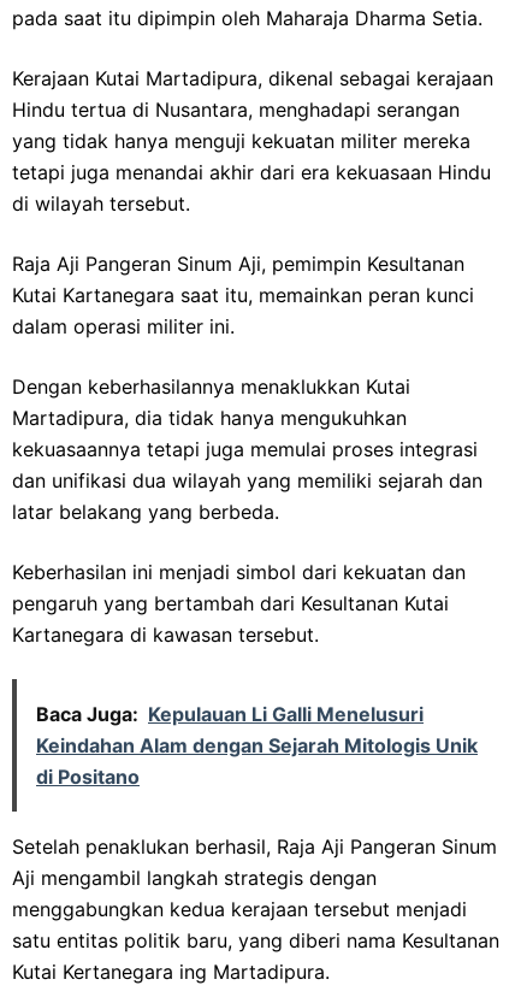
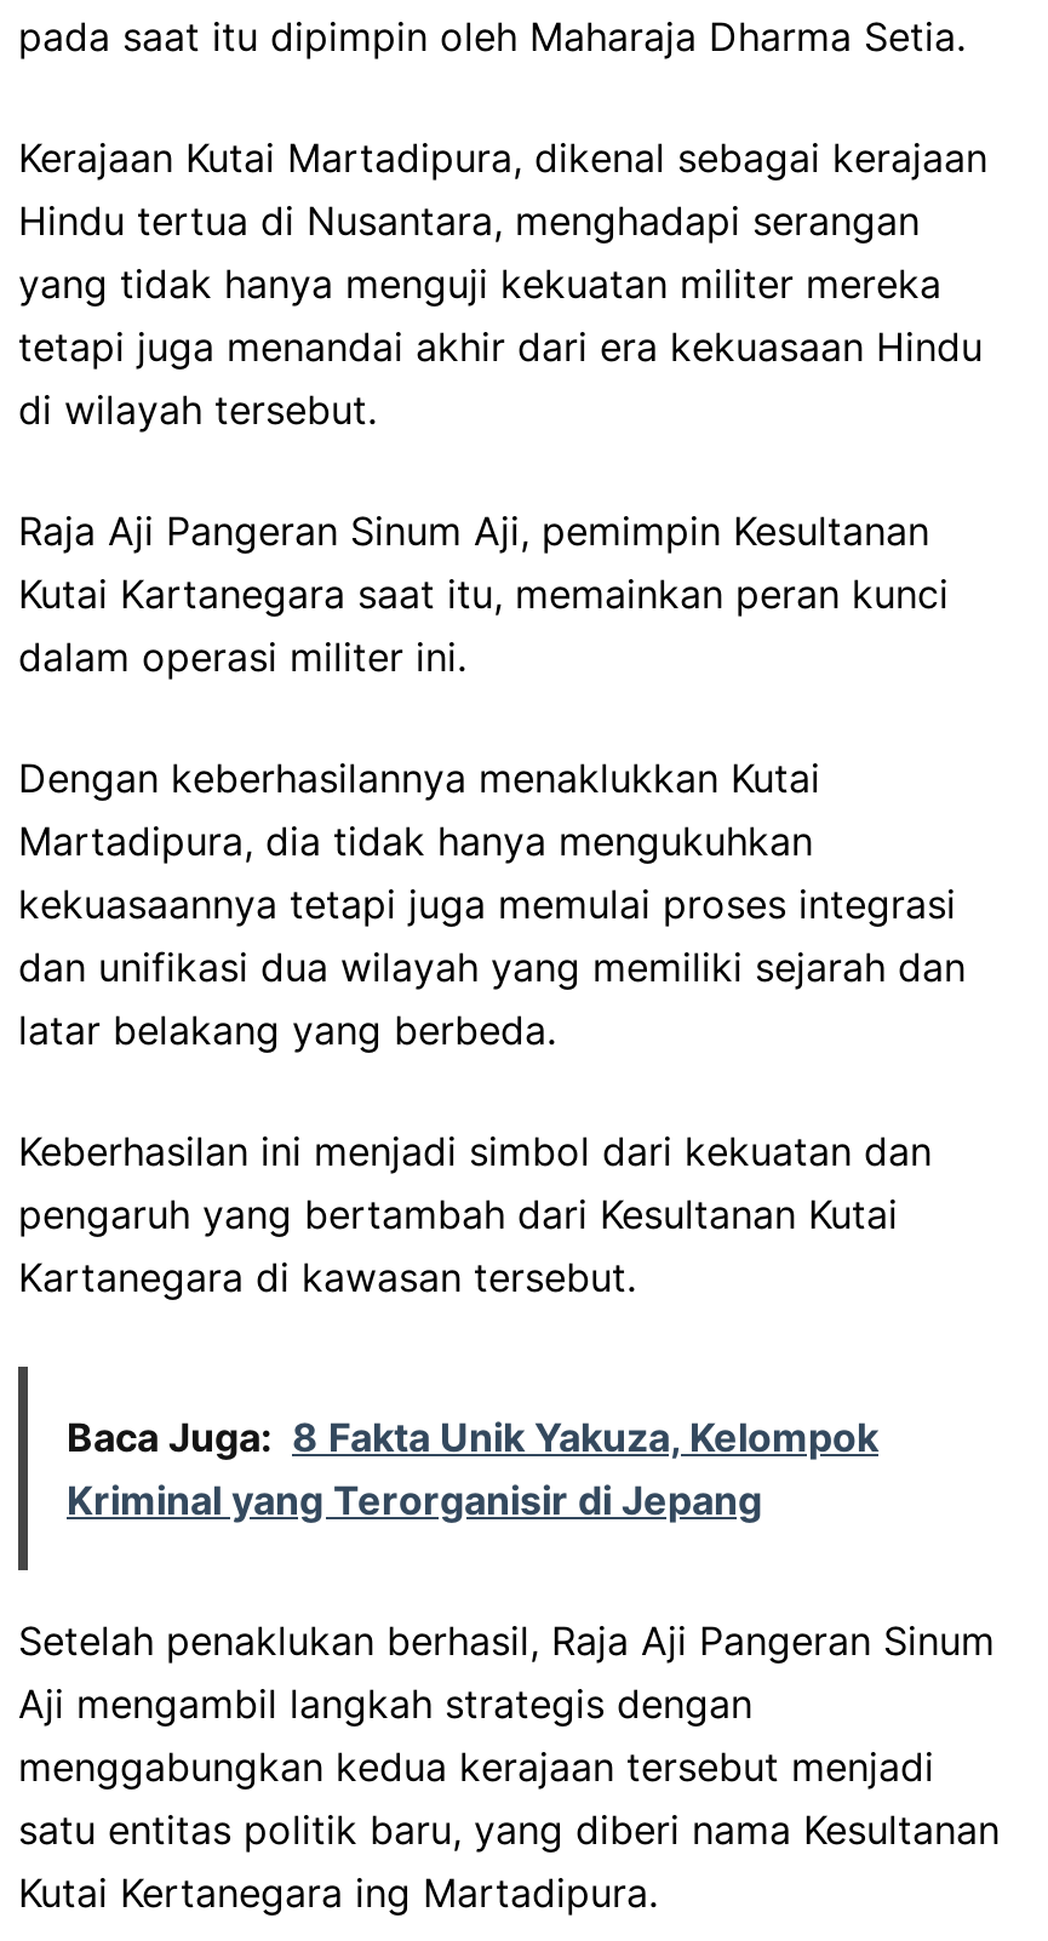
- Baca Juga: Kepulauan Li Galli Menelusuri
- Keindahan Alam dengan Sejarah Mitologis Unik
- di Positano
+ Baca Juga: 8 Fakta Unik Yakuza, Kelompok
+ Kriminal yang Terorganisir di Jepang
